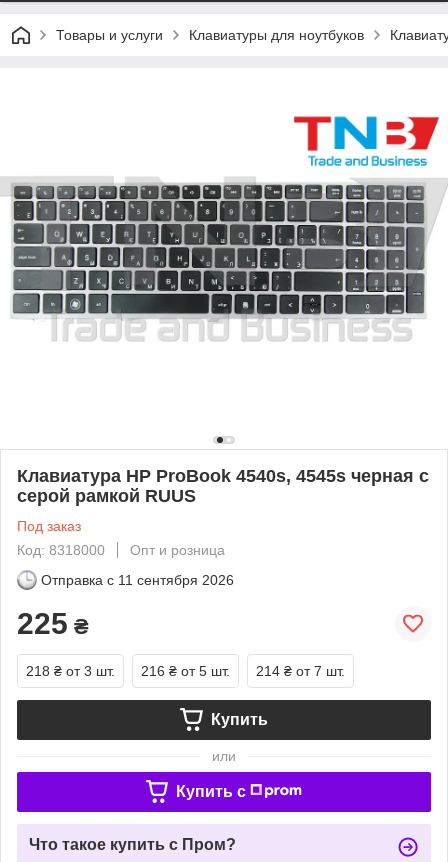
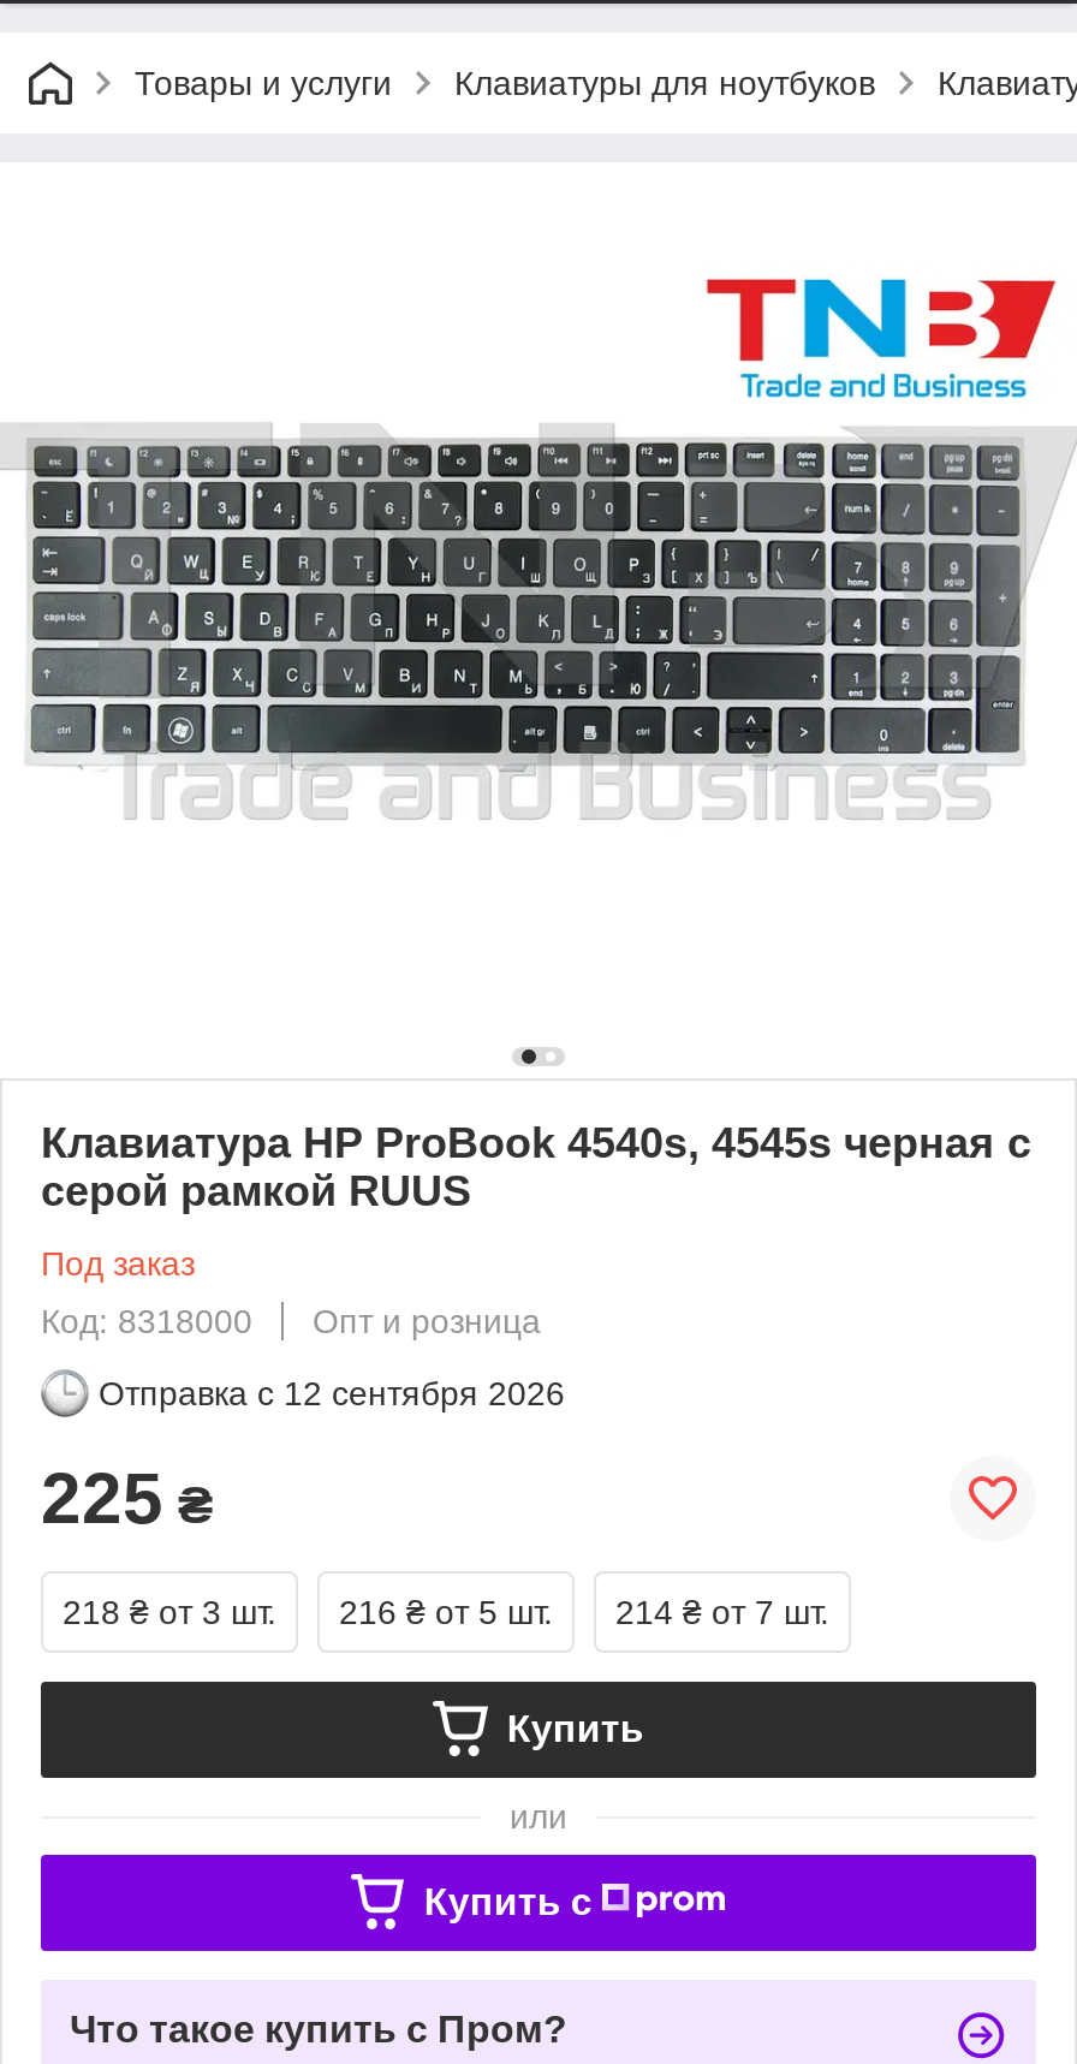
- Отправка с 11 сентября 2026
+ Отправка с 12 сентября 2026
